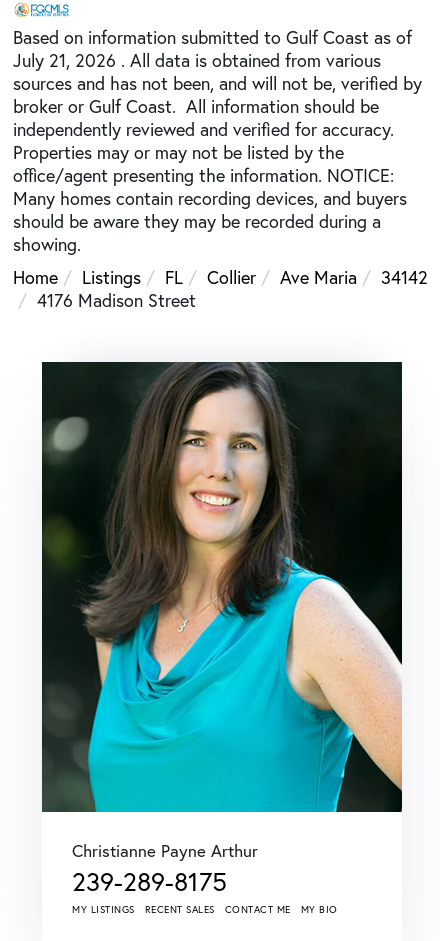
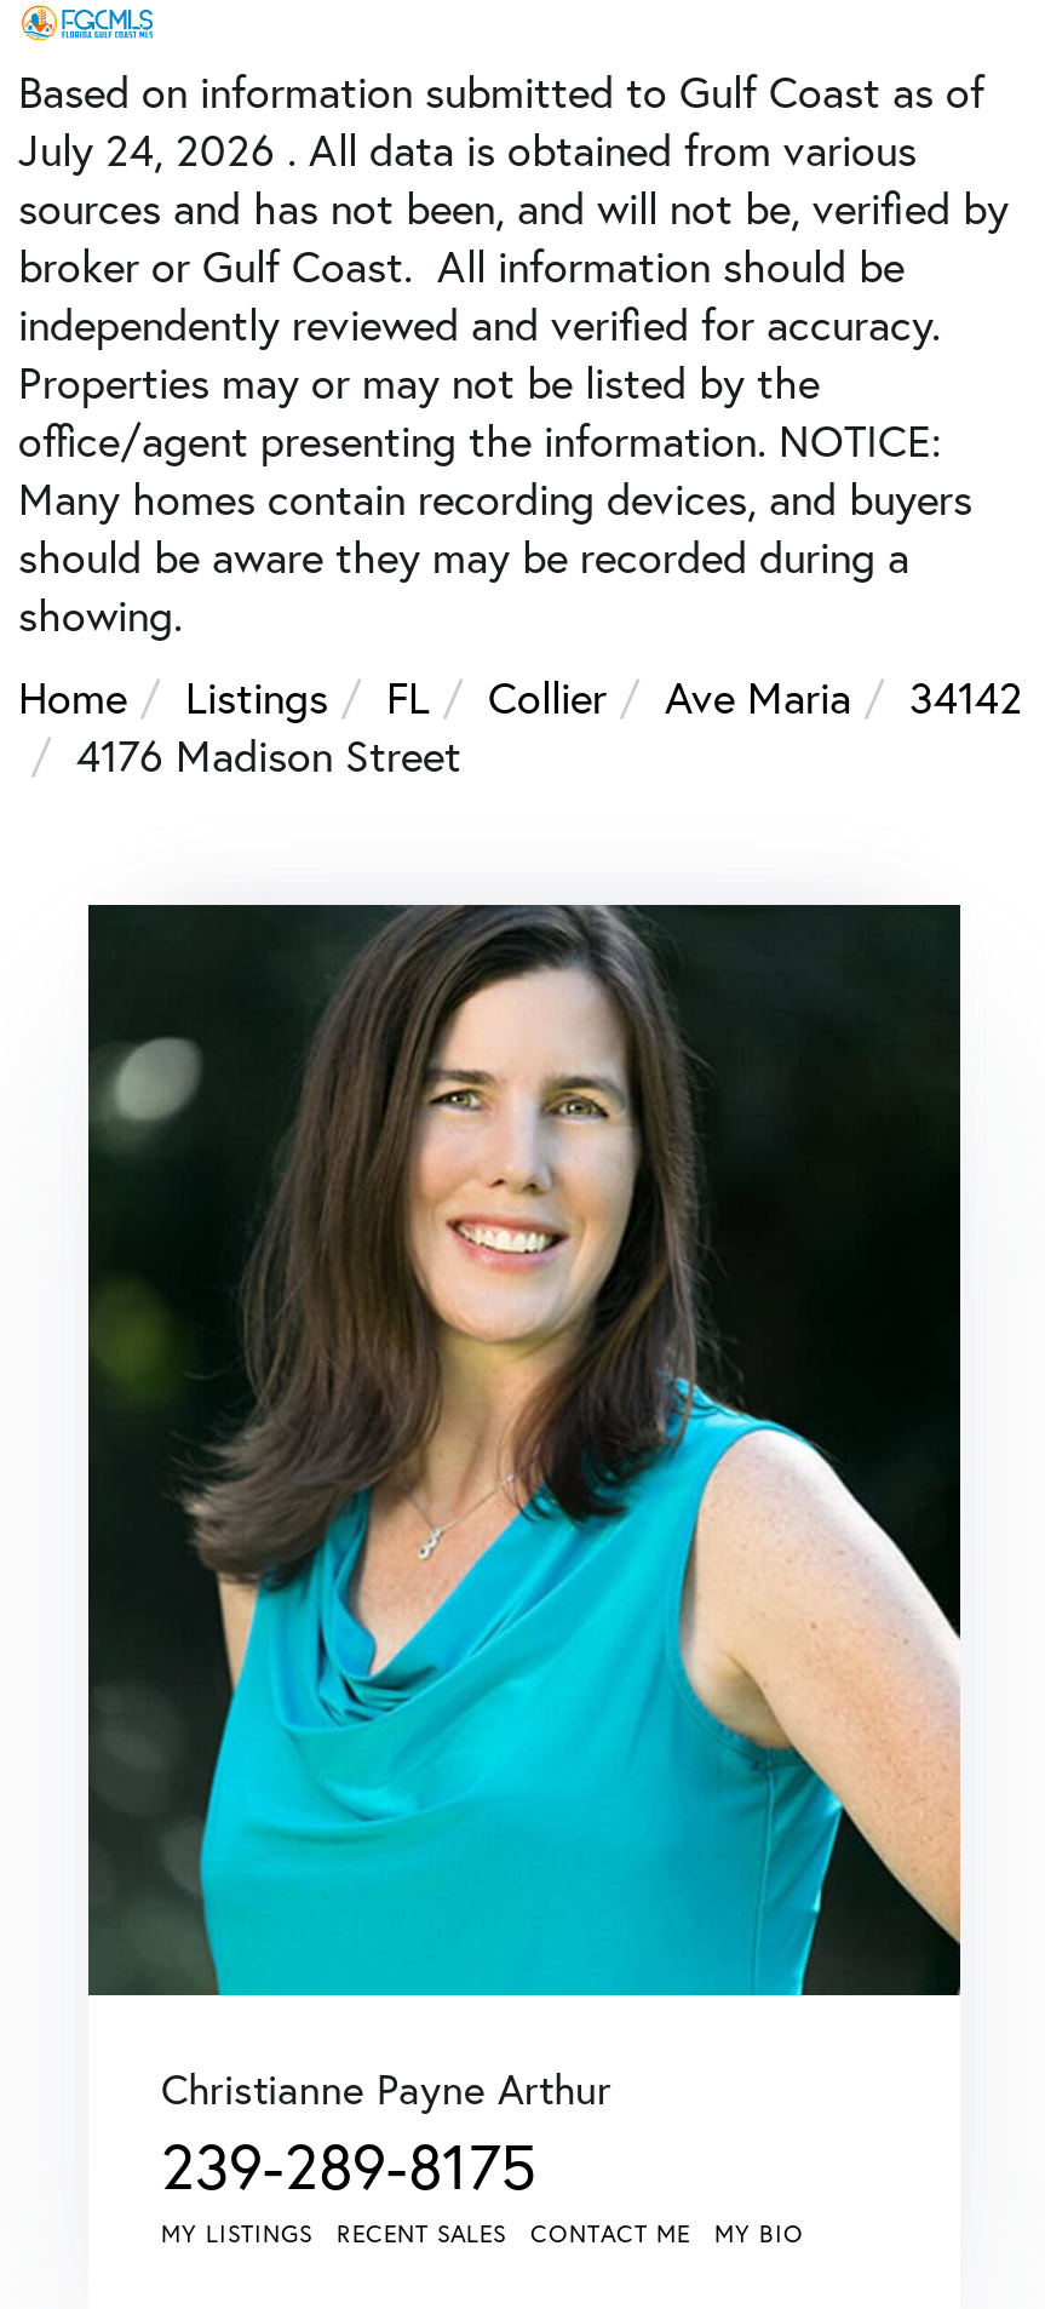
- July 21, 2026 . All data is obtained from various
+ July 24, 2026 . All data is obtained from various
